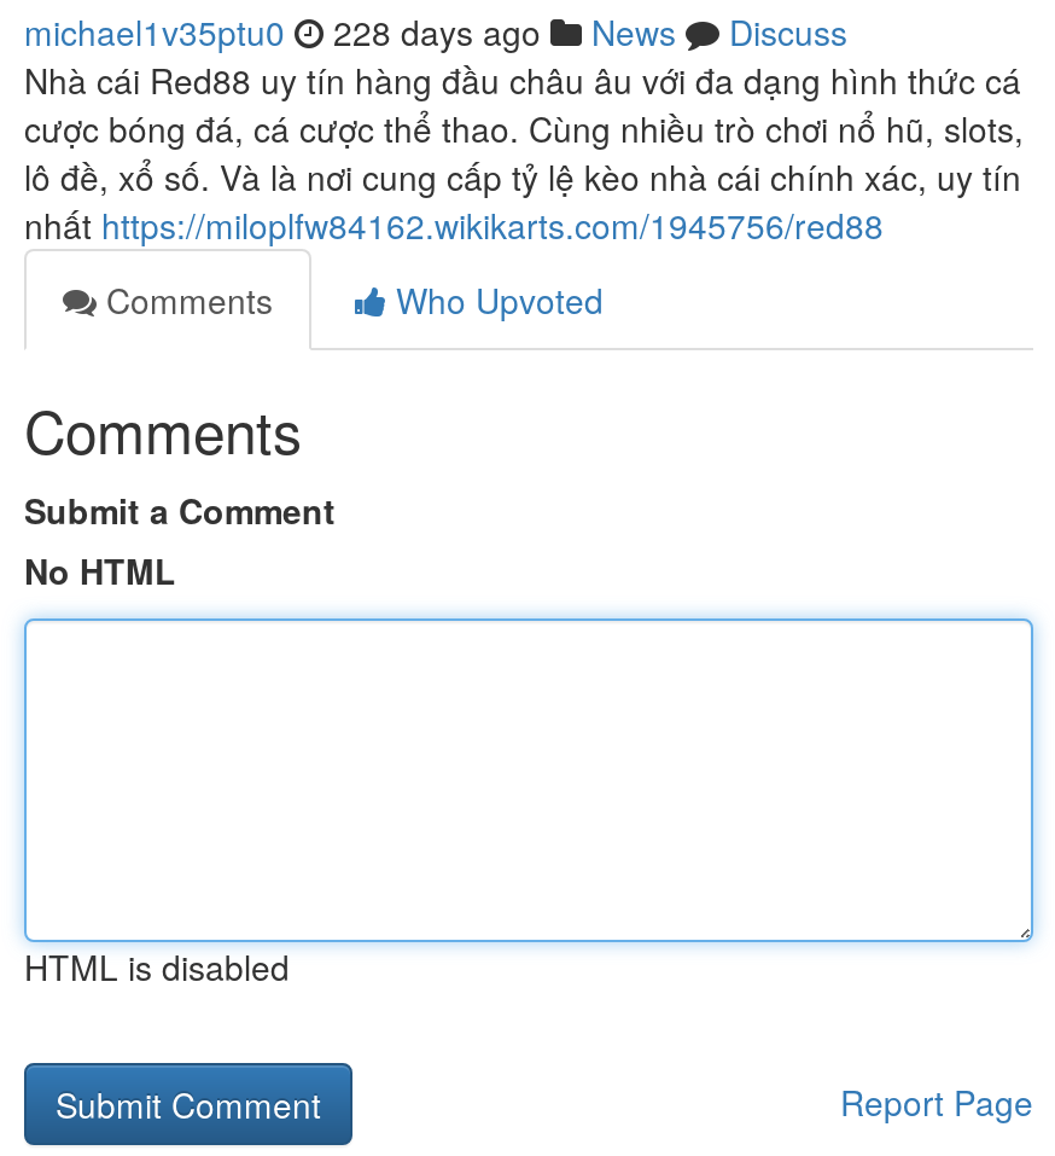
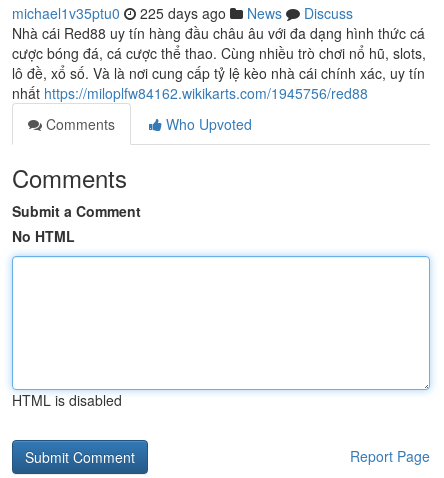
- michael1v35ptu0 228 days ago News Discuss
+ michael1v35ptu0 225 days ago News Discuss
